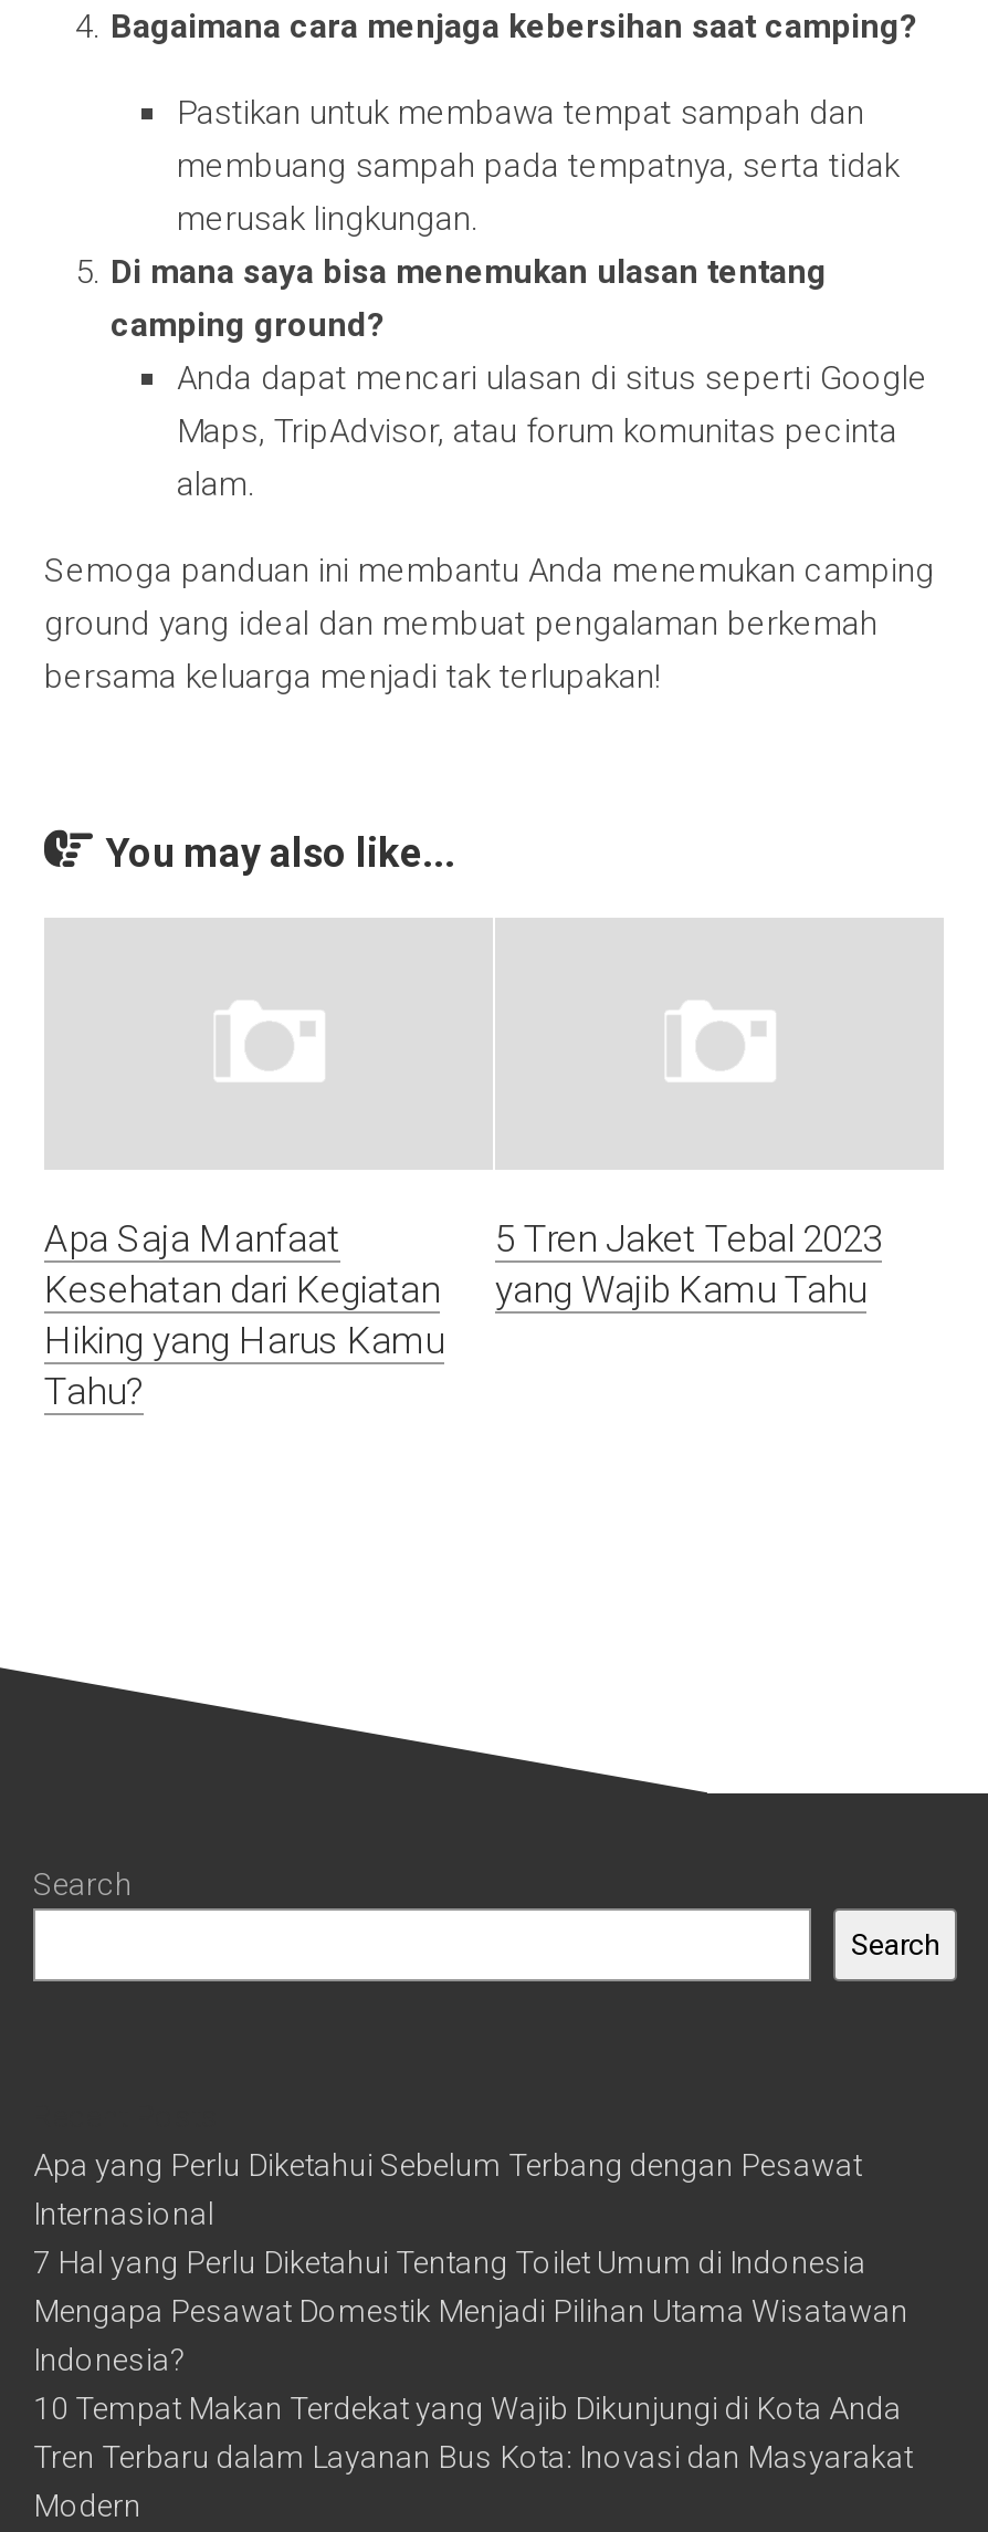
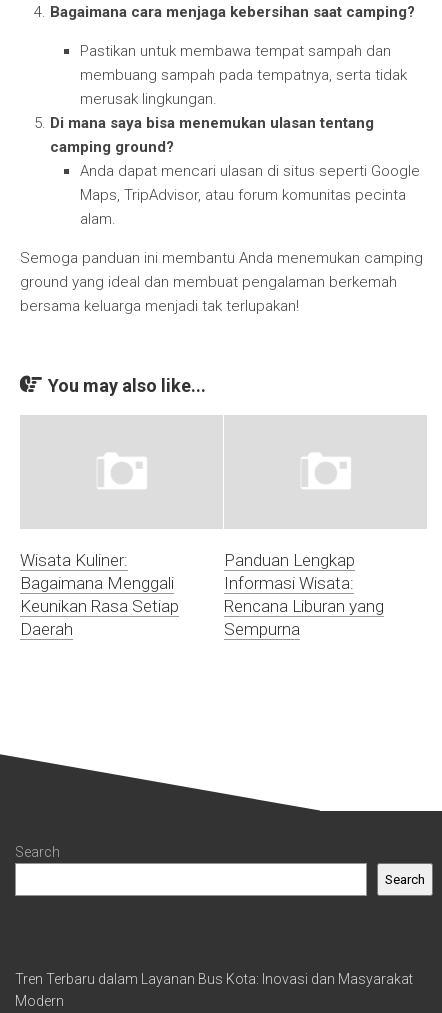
- Apa Saja Manfaat
- Kesehatan dari Kegiatan
- Hiking yang Harus Kamu
- Tahu?
+ Wisata Kuliner:
+ Bagaimana Menggali
+ Keunikan Rasa Setiap
+ Daerah

- 5 Tren Jaket Tebal 2023
- yang Wajib Kamu Tahu
+ Panduan Lengkap
+ Informasi Wisata:
+ Rencana Liburan yang
+ Sempurna

- Apa yang Perlu Diketahui Sebelum Terbang dengan Pesawat
- Internasional
- 7 Hal yang Perlu Diketahui Tentang Toilet Umum di Indonesia
- Mengapa Pesawat Domestik Menjadi Pilihan Utama Wisatawan
- Indonesia?
- 10 Tempat Makan Terdekat yang Wajib Dikunjungi di Kota Anda
